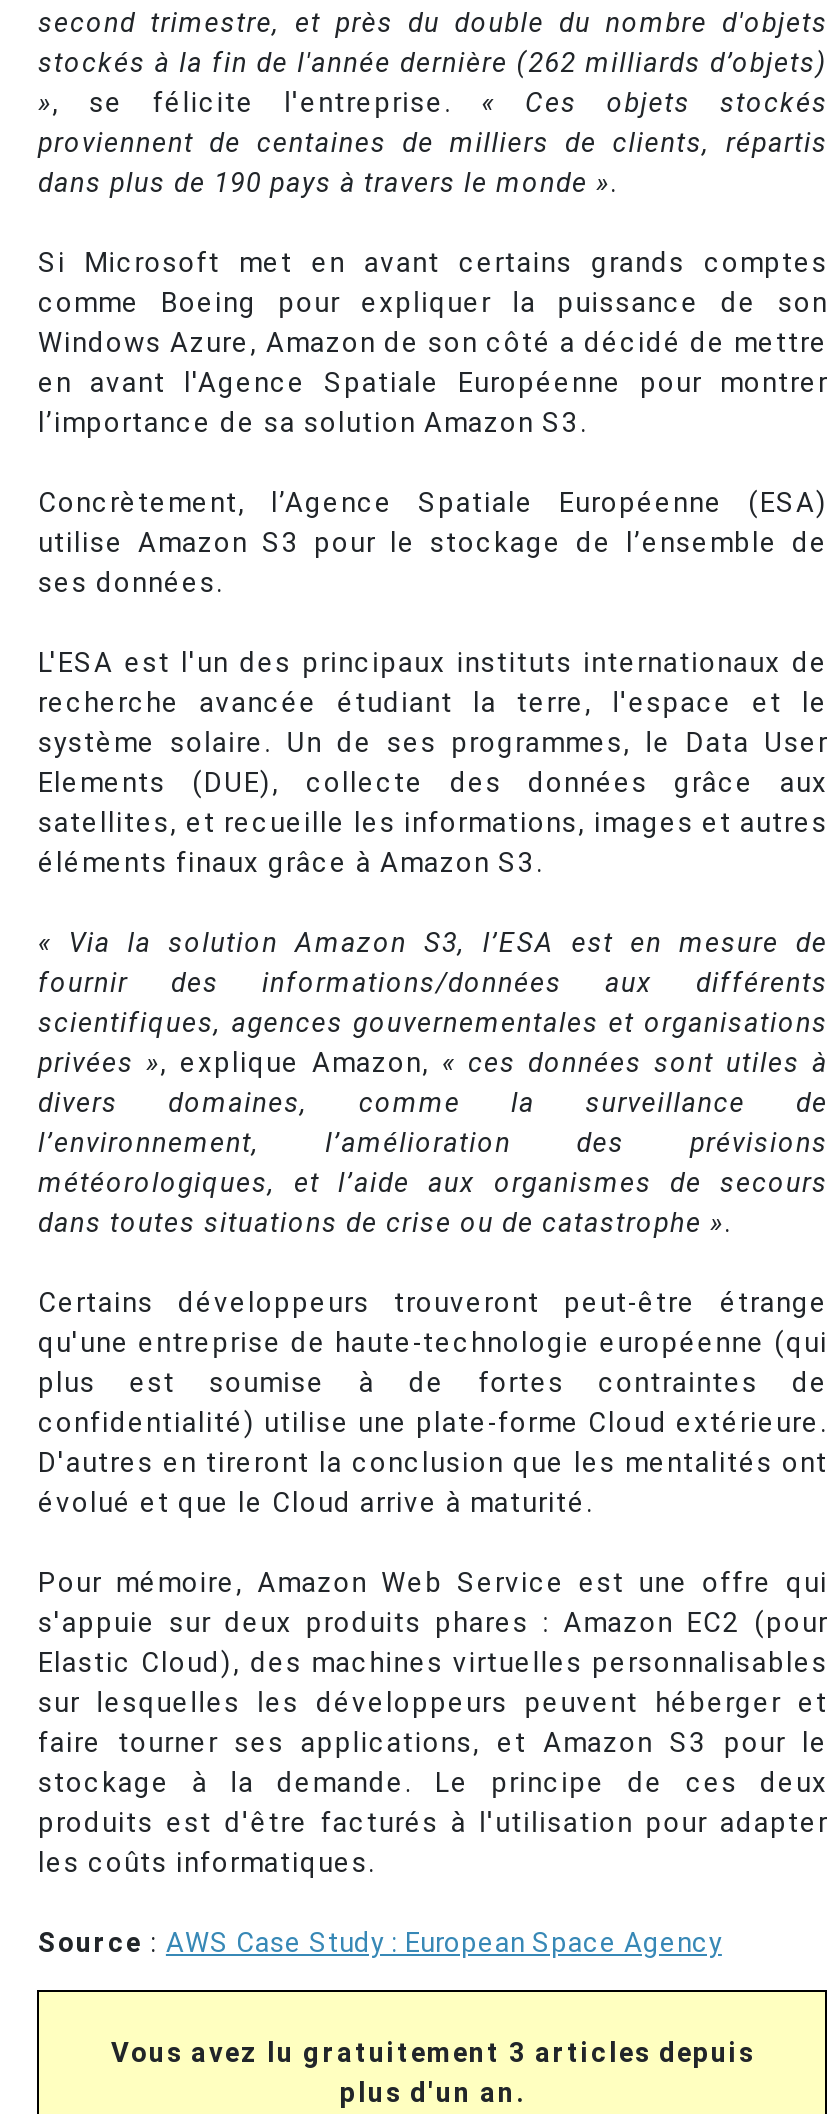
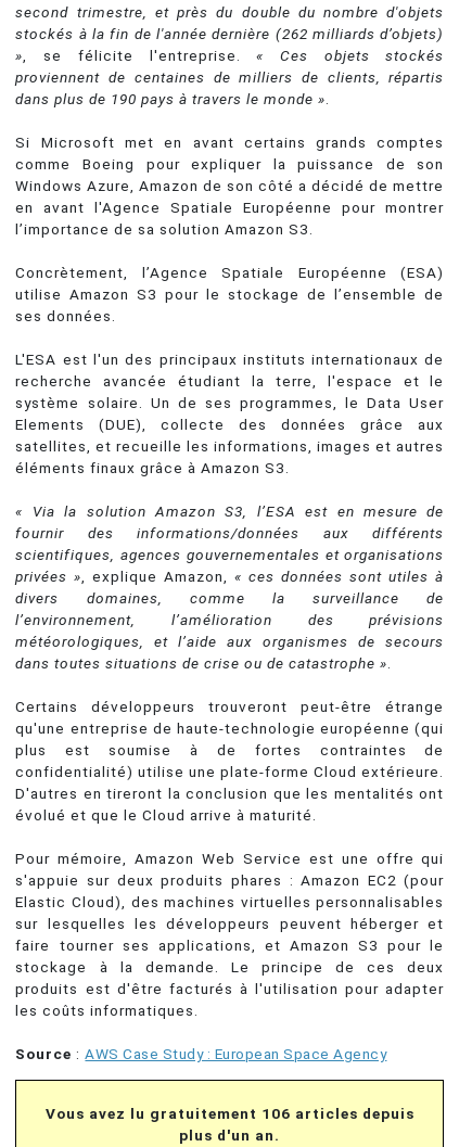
- Vous avez lu gratuitement 3 articles depuis
+ Vous avez lu gratuitement 106 articles depuis
